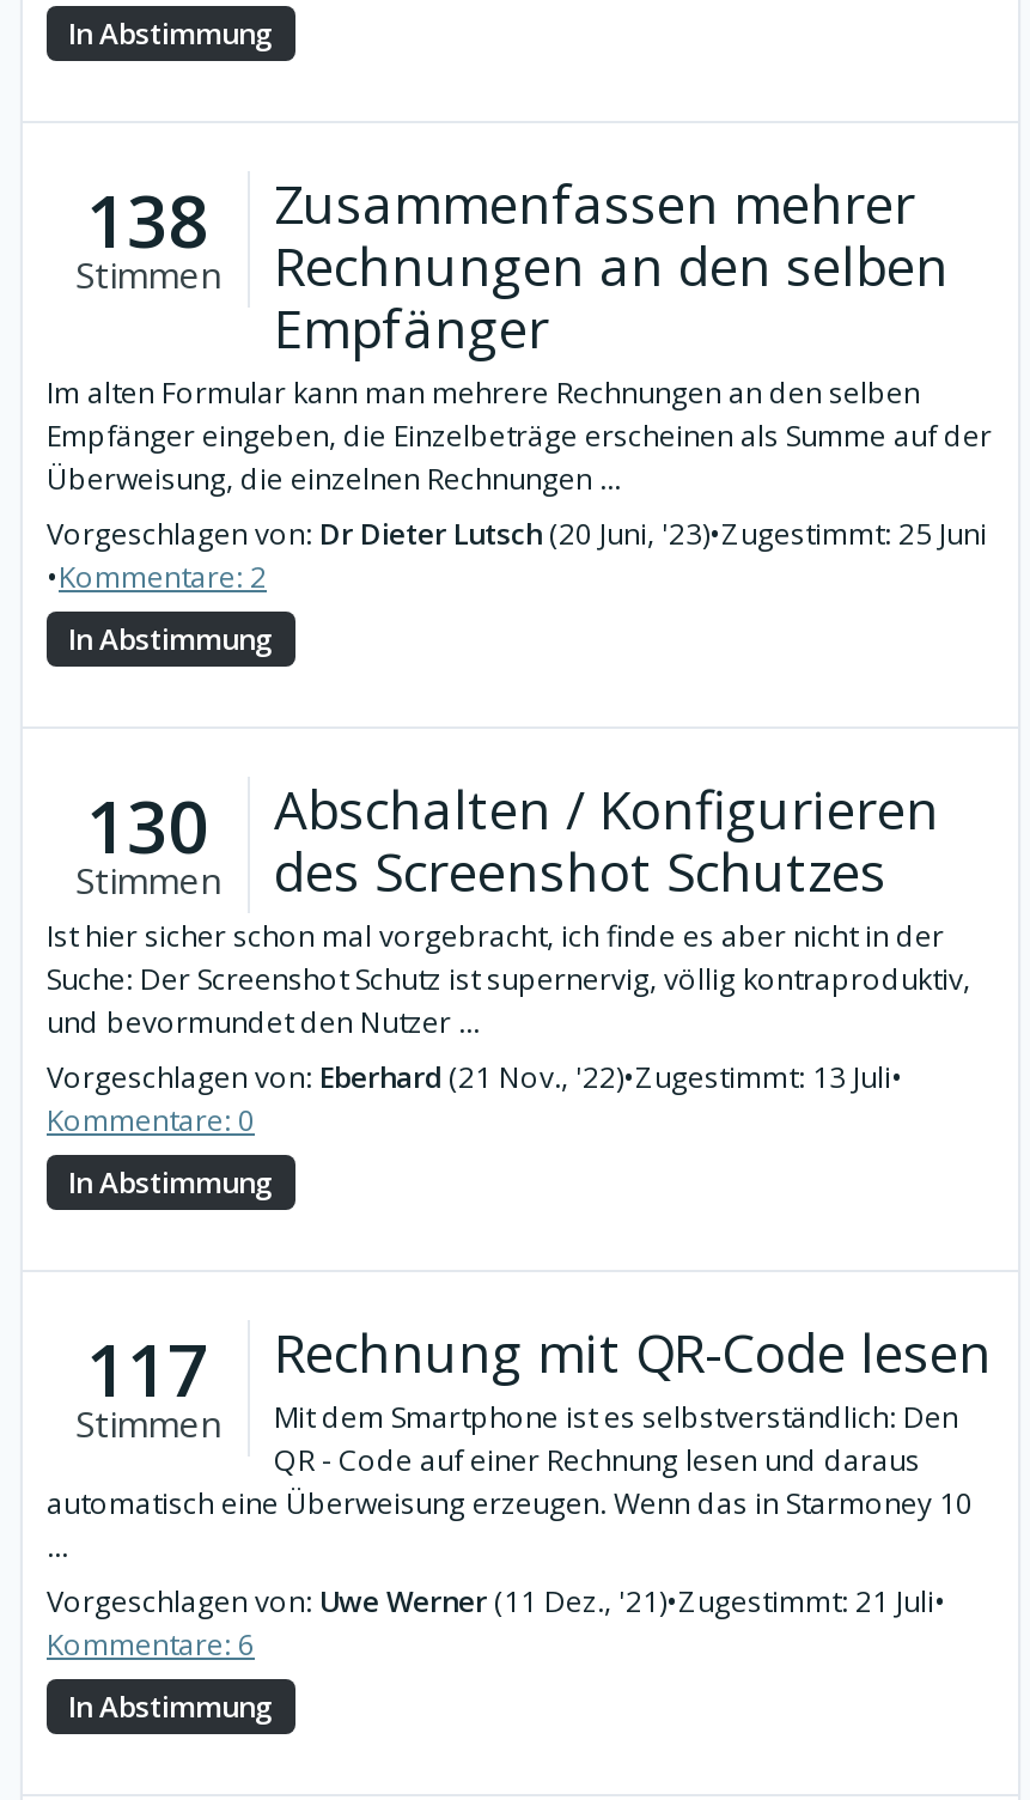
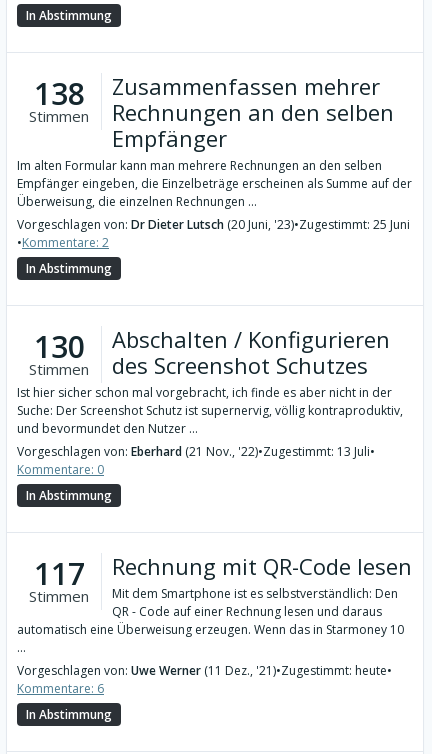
- Vorgeschlagen von: Uwe Werner (11 Dez., '21) •Zugestimmt: 21 Juli•
+ Vorgeschlagen von: Uwe Werner (11 Dez., '21) •Zugestimmt: heute•
